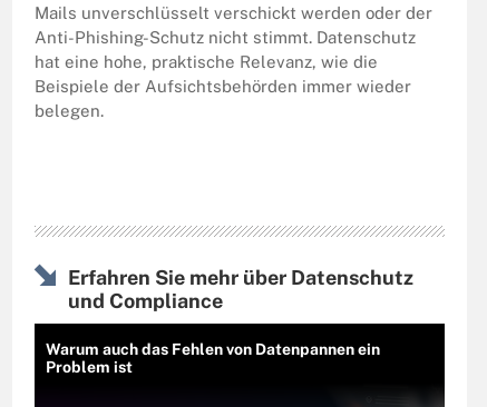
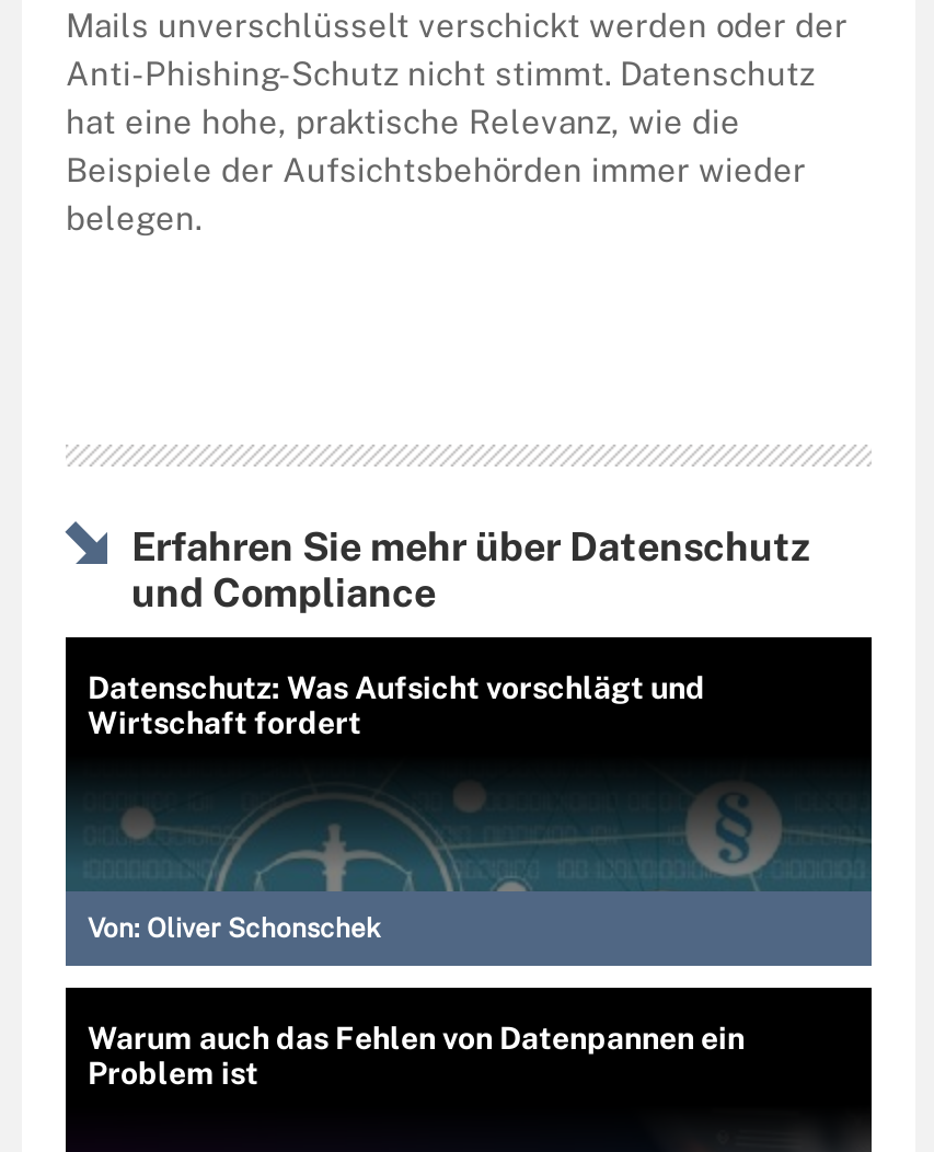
+ [image]
+ Von: Oliver Schonschek

+ Datenschutz: Was Aufsicht vorschlägt und
+ Wirtschaft fordert
